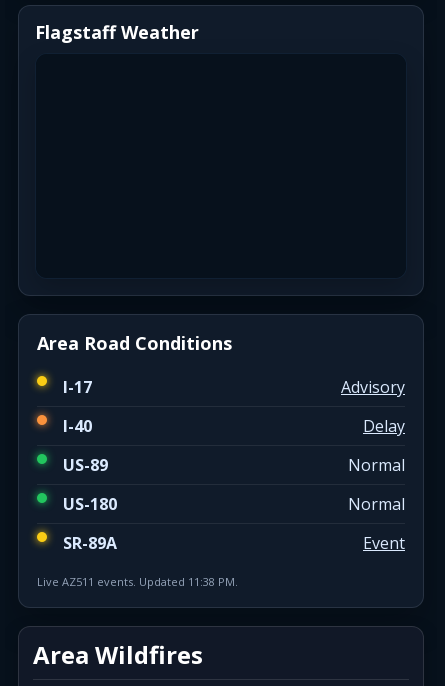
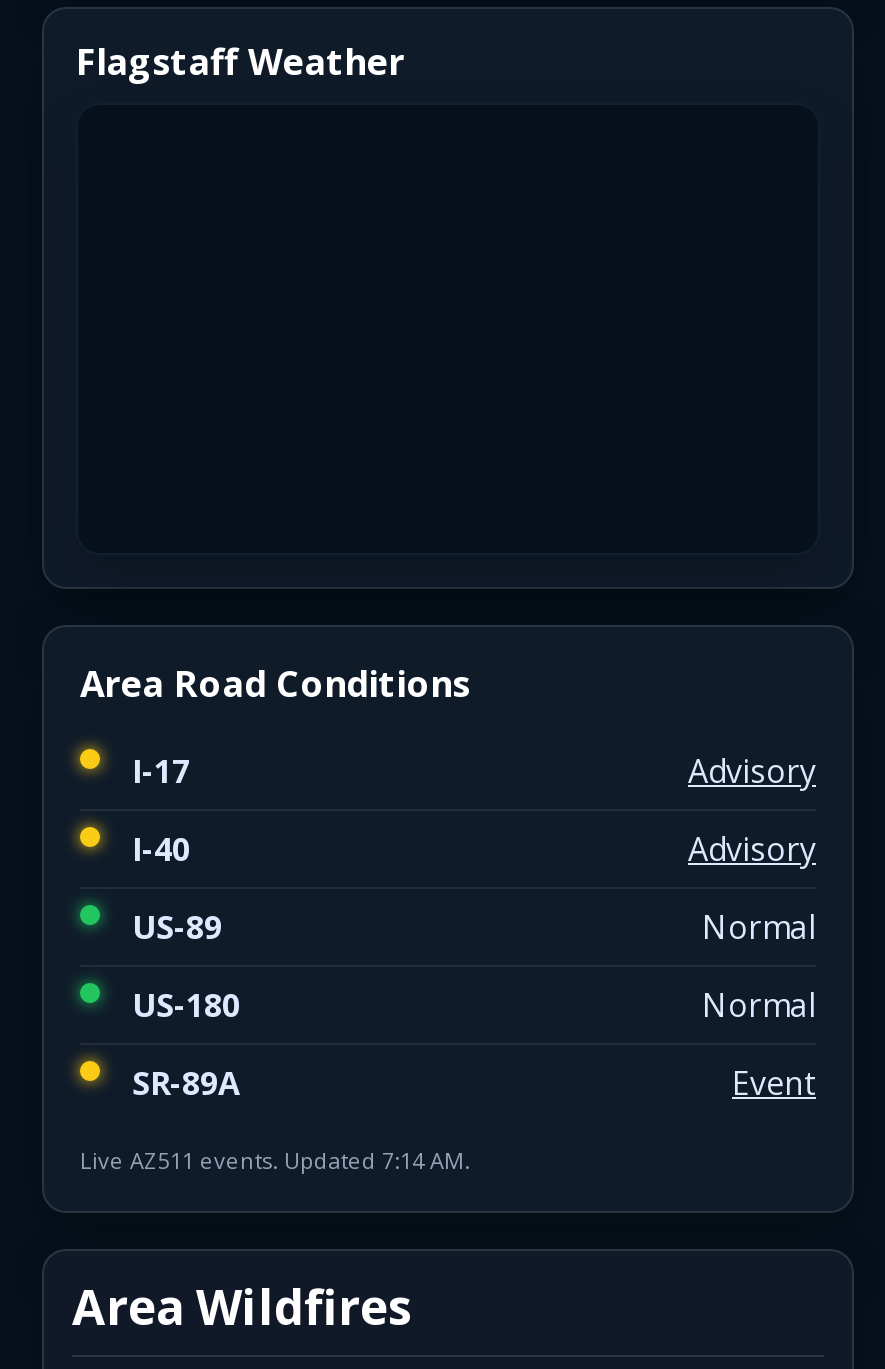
- Delay
+ Advisory

- Live AZ511 events. Updated 11:38 PM.
+ Live AZ511 events. Updated 7:14 AM.
